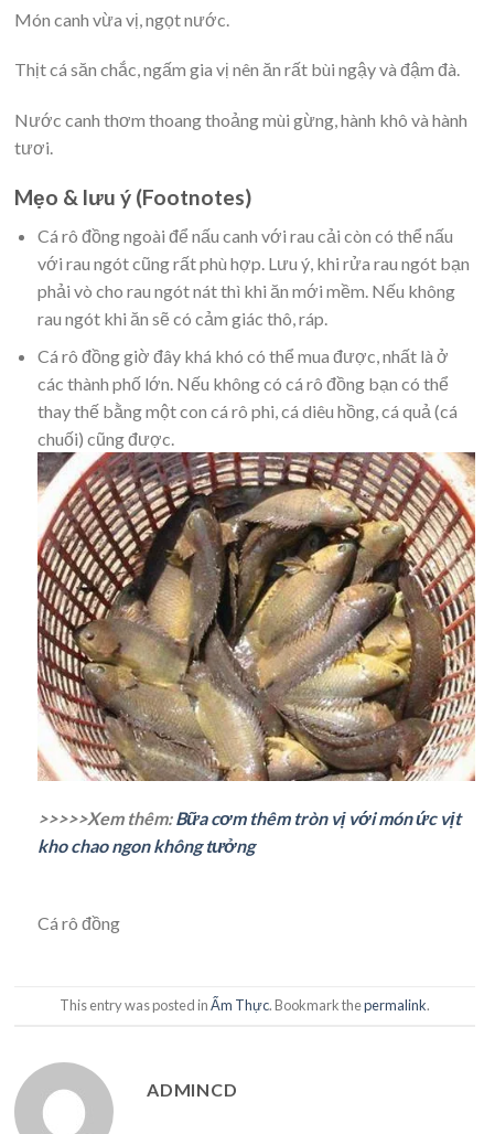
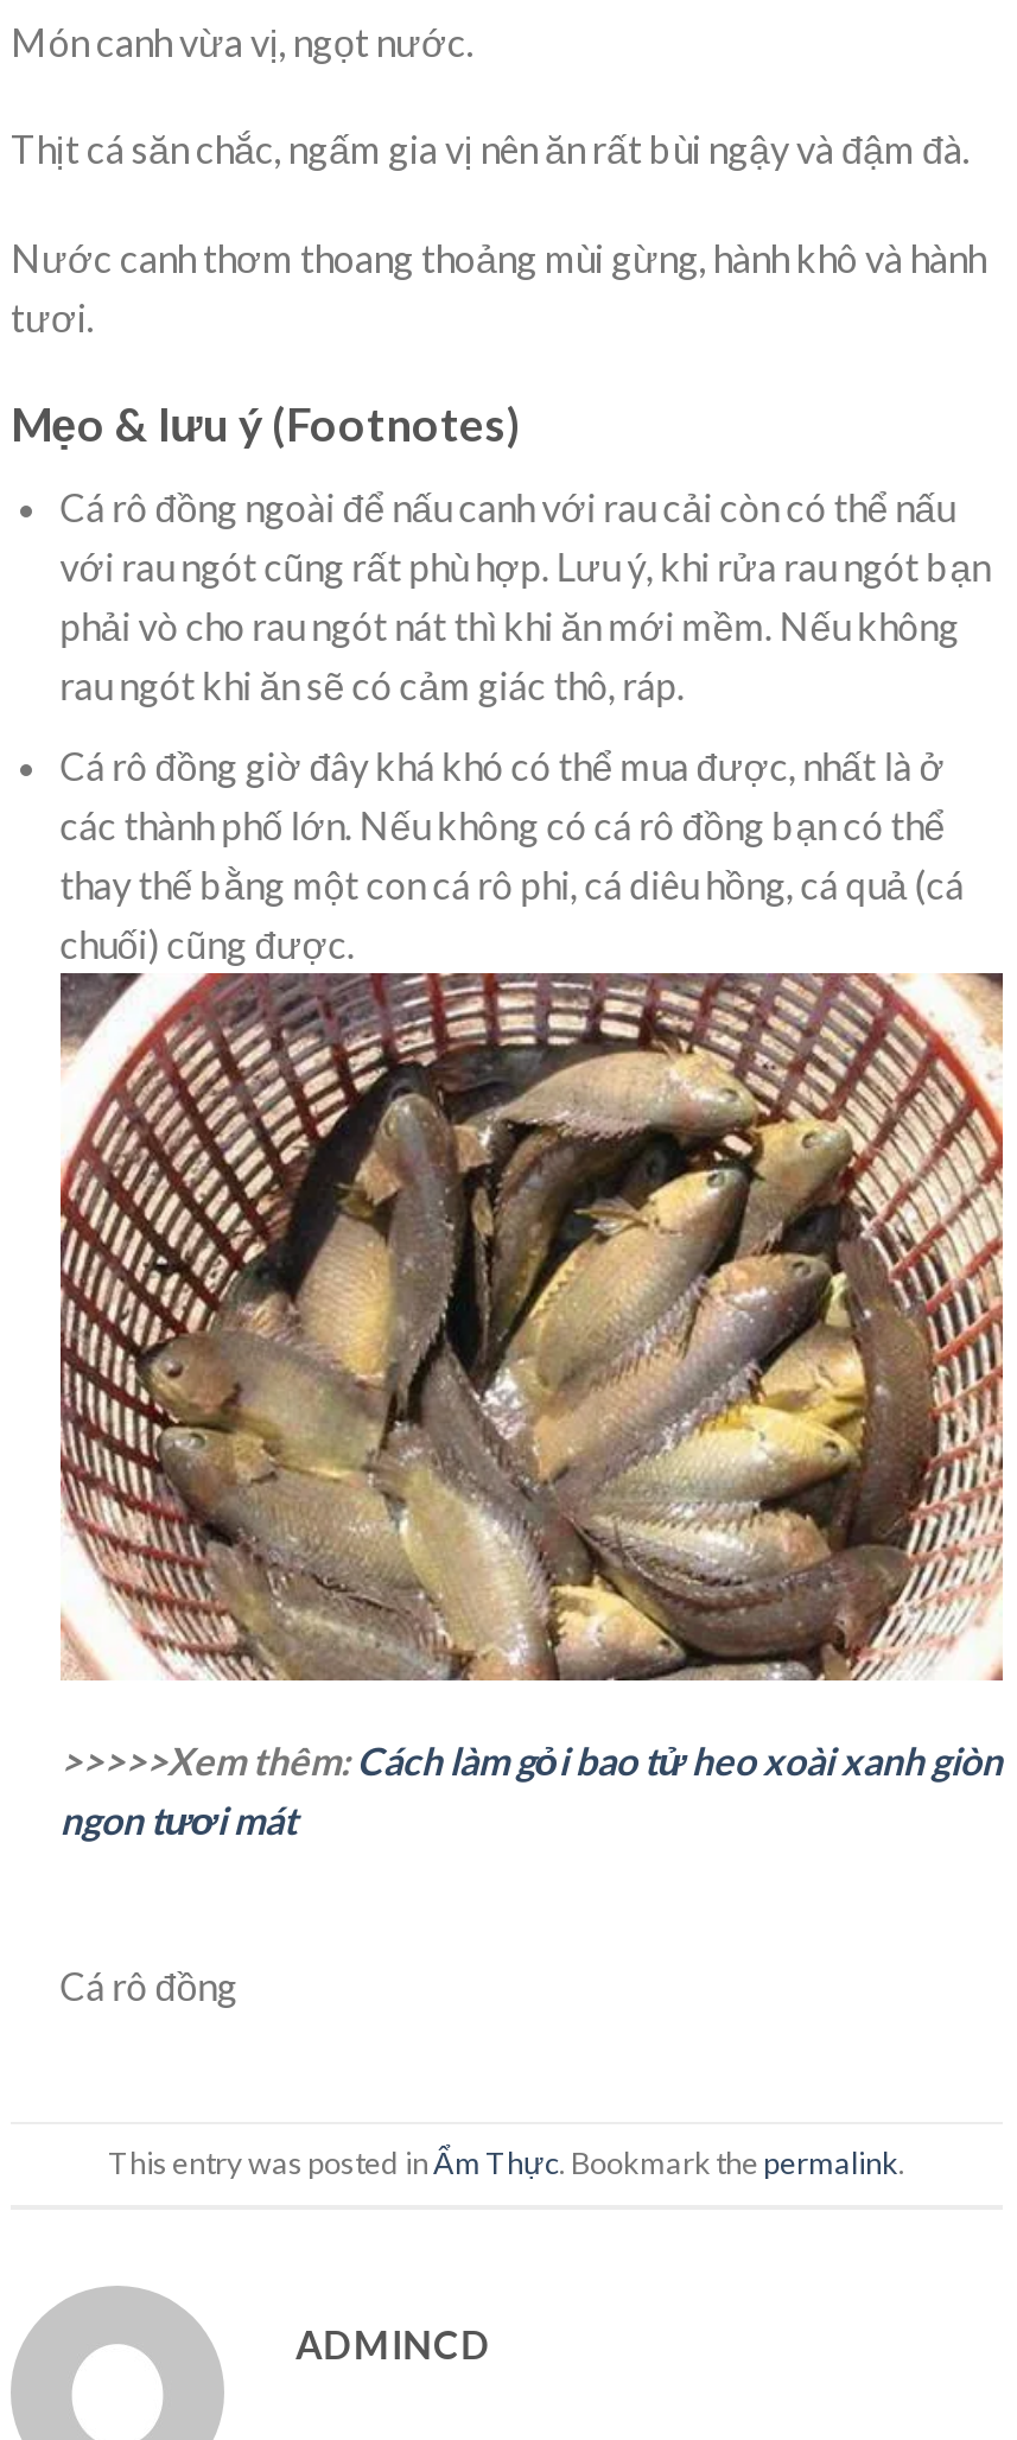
- >>>>>Xem thêm: Bữa cơm thêm tròn vị với món ức vịt
- kho chao ngon không tưởng
+ >>>>>Xem thêm: Cách làm gỏi bao tử heo xoài xanh giòn
+ ngon tươi mát
